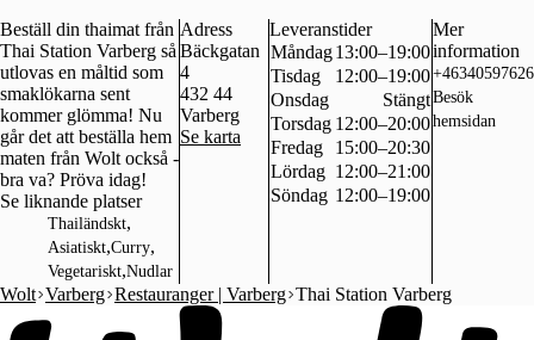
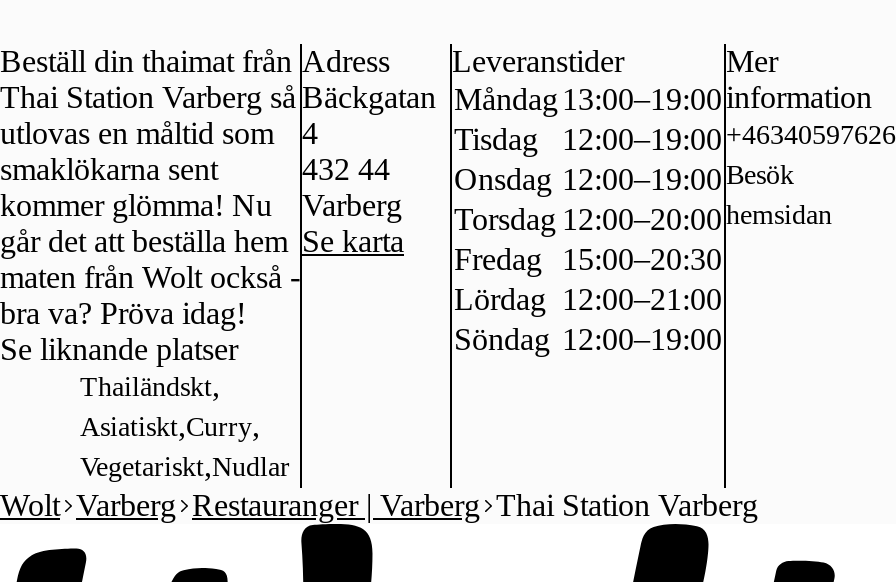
- Onsdag
- Stängt
+ Onsdag 12:00–19:00
